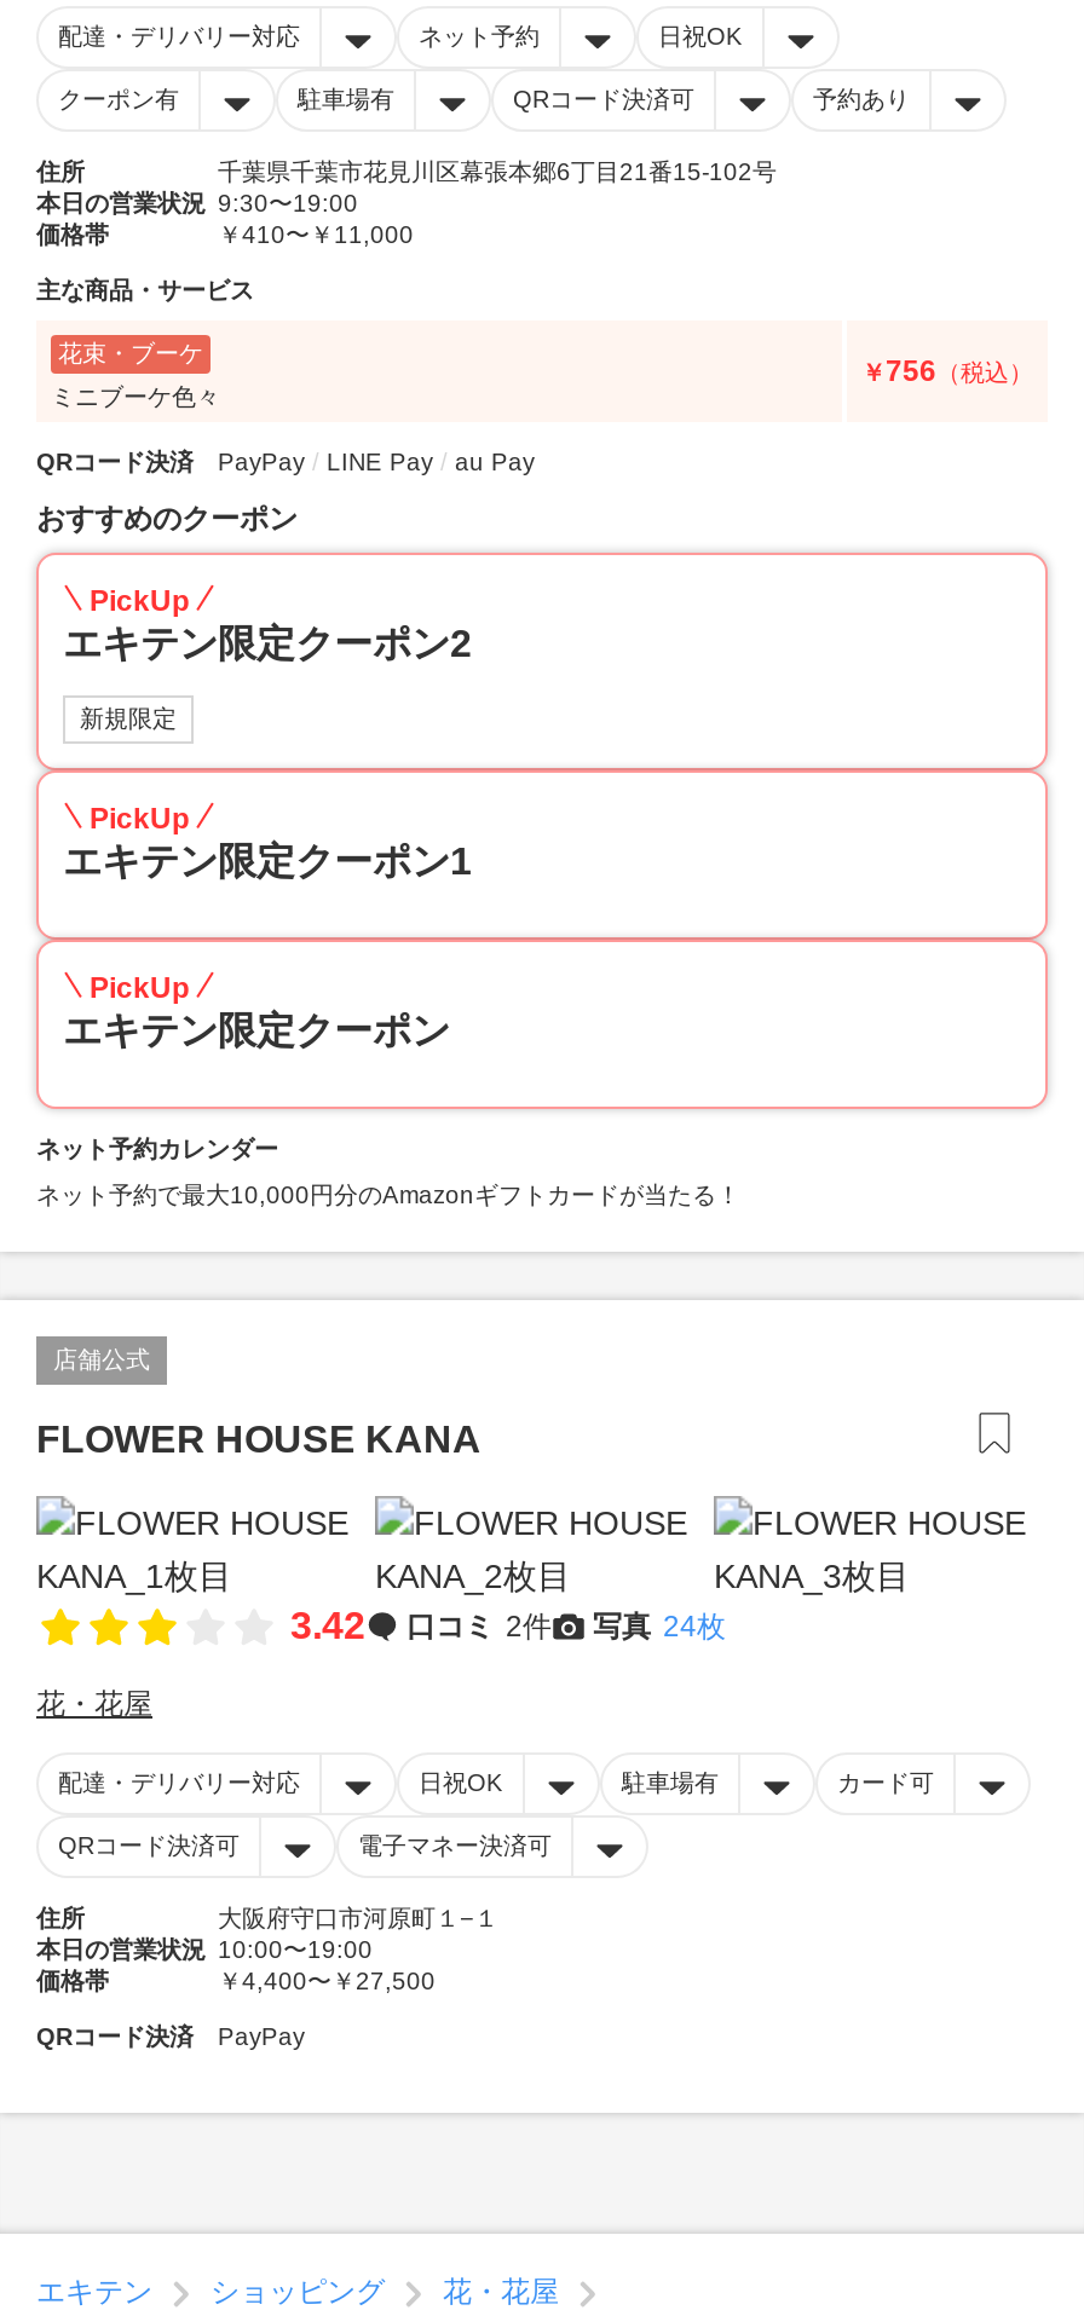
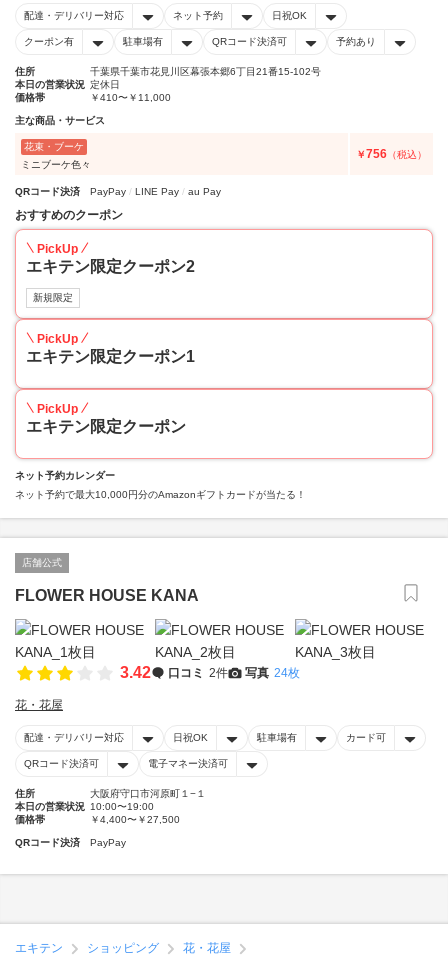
- 本日の営業状況 9:30〜19:00
+ 本日の営業状況 定休日
